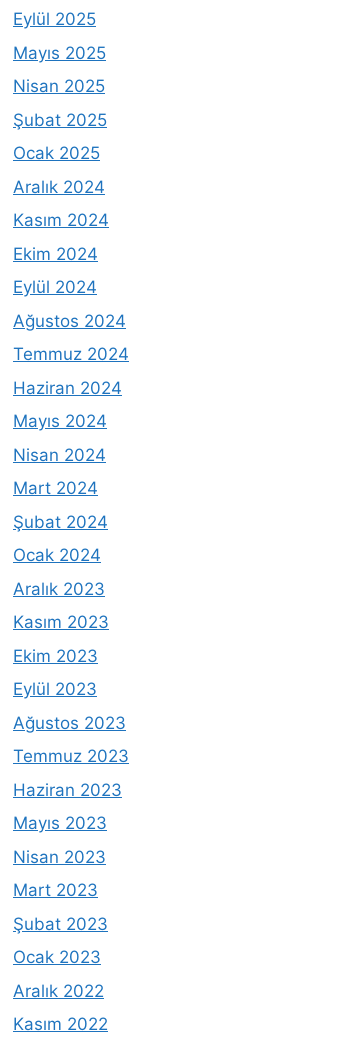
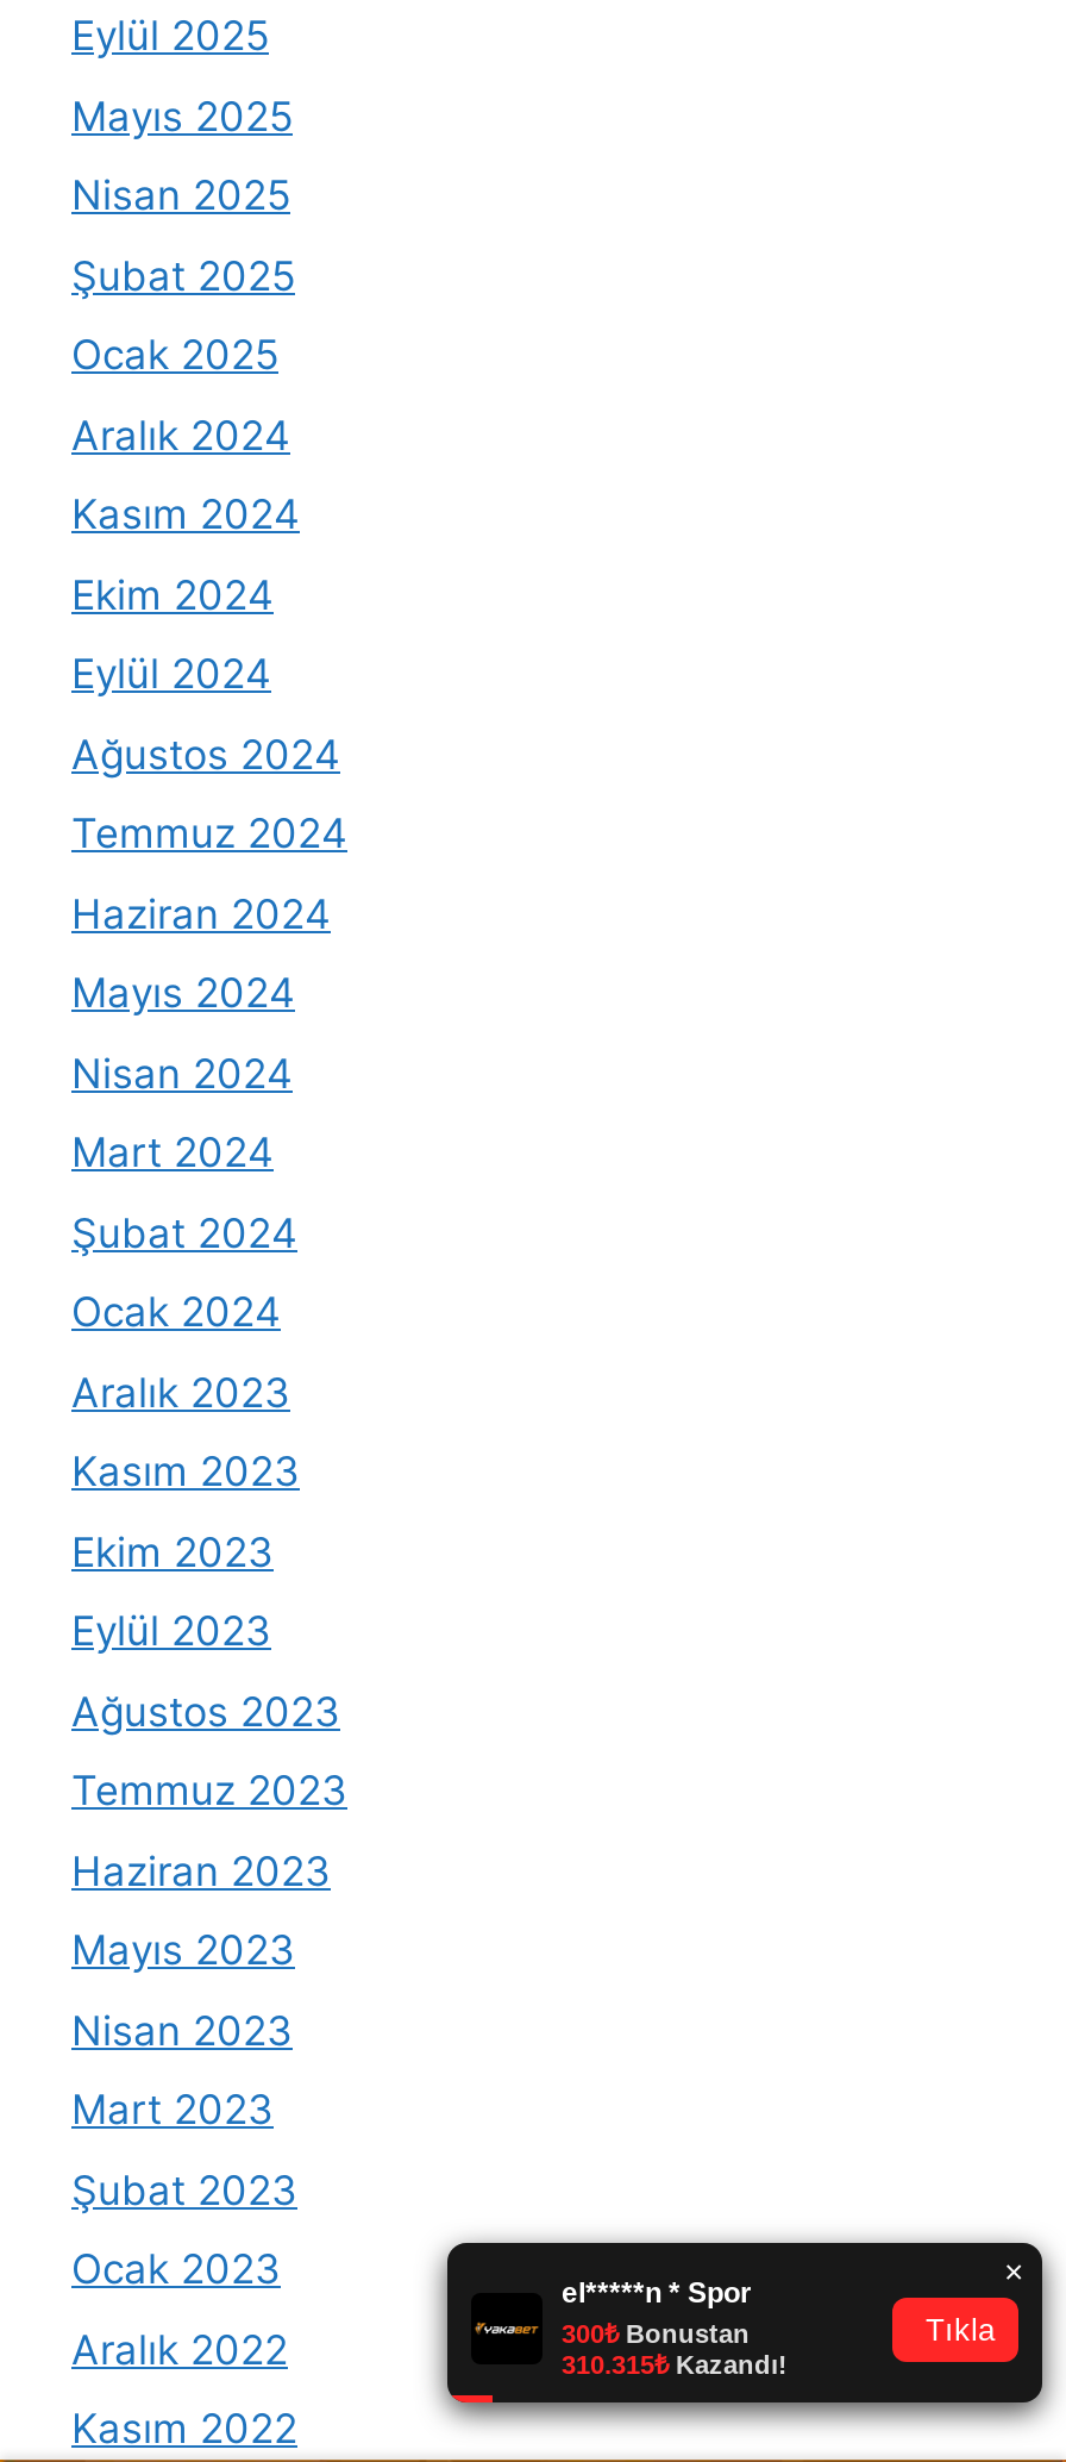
+ [image]
